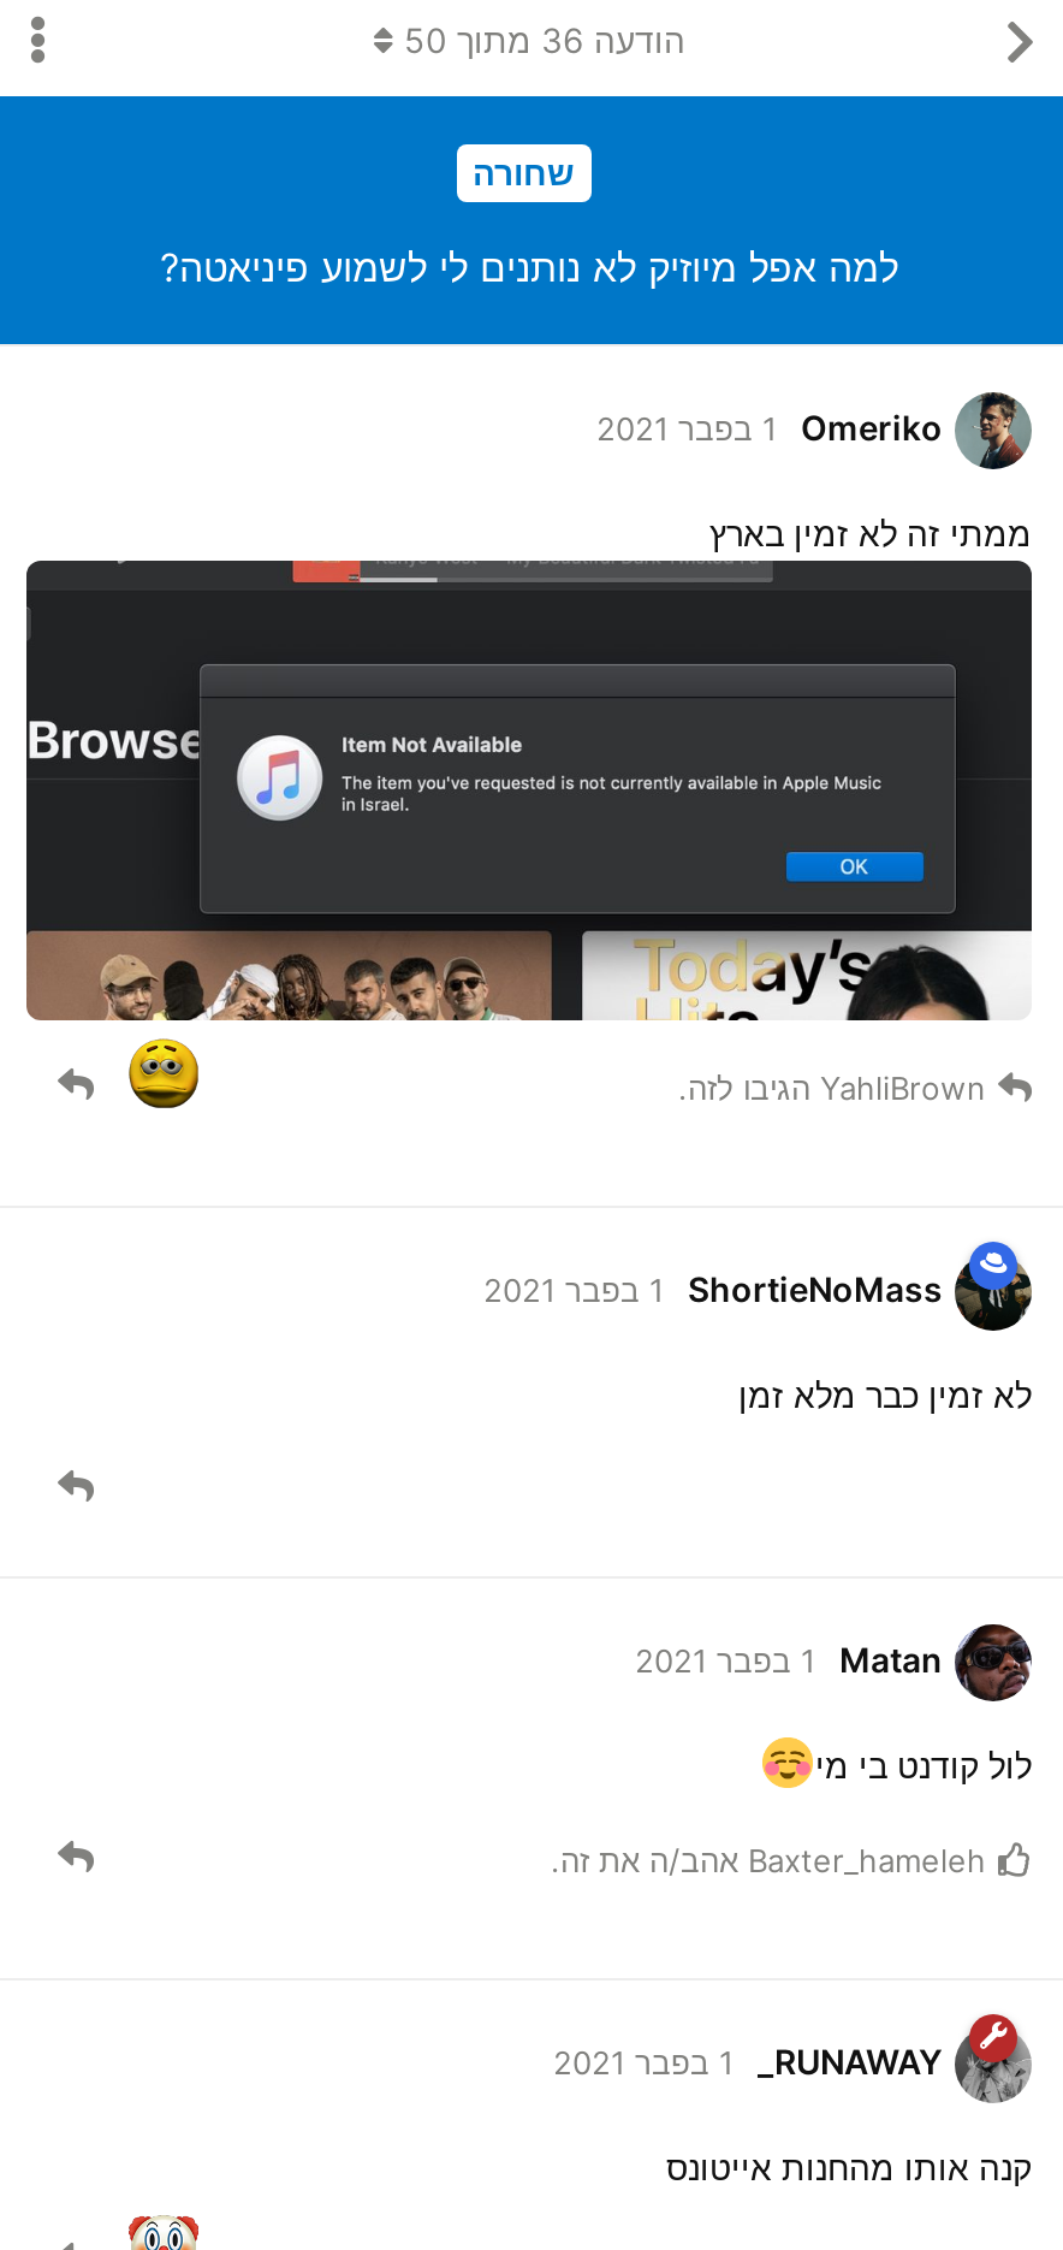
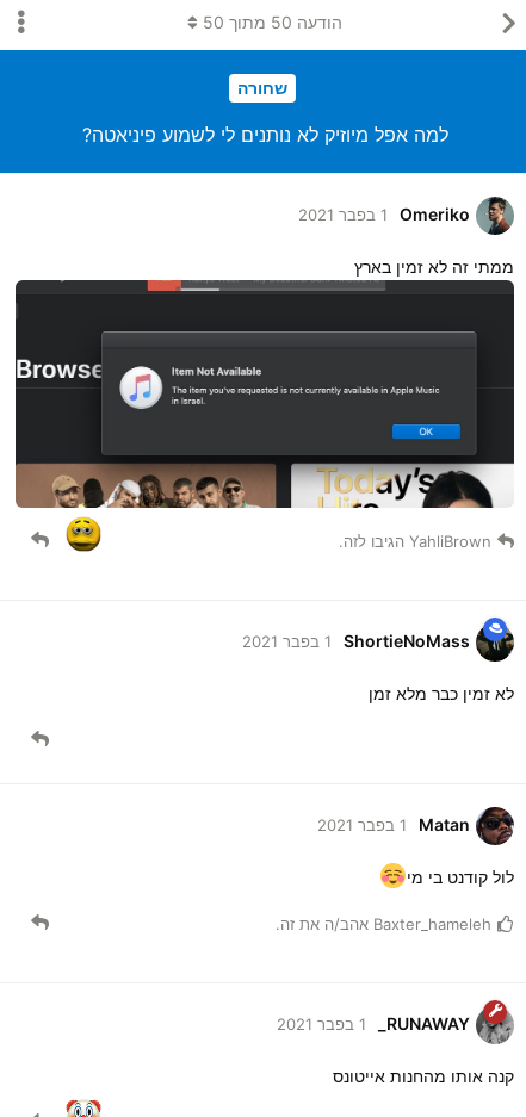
- הודעה 36 מתוך 50
+ הודעה 50 מתוך 50
